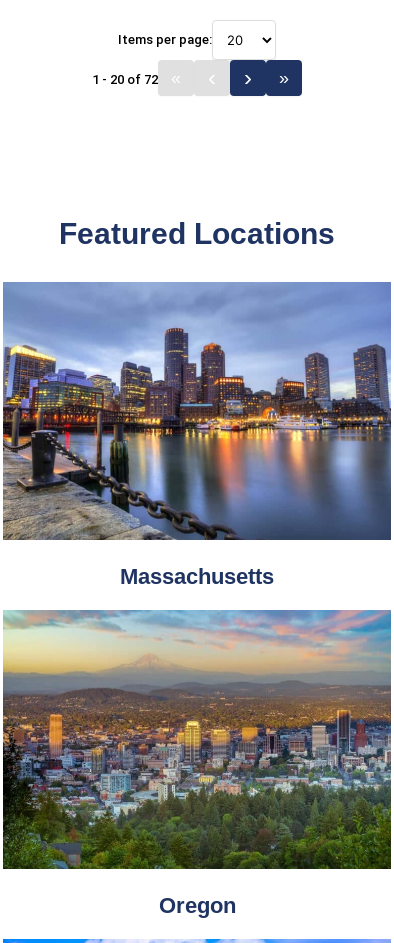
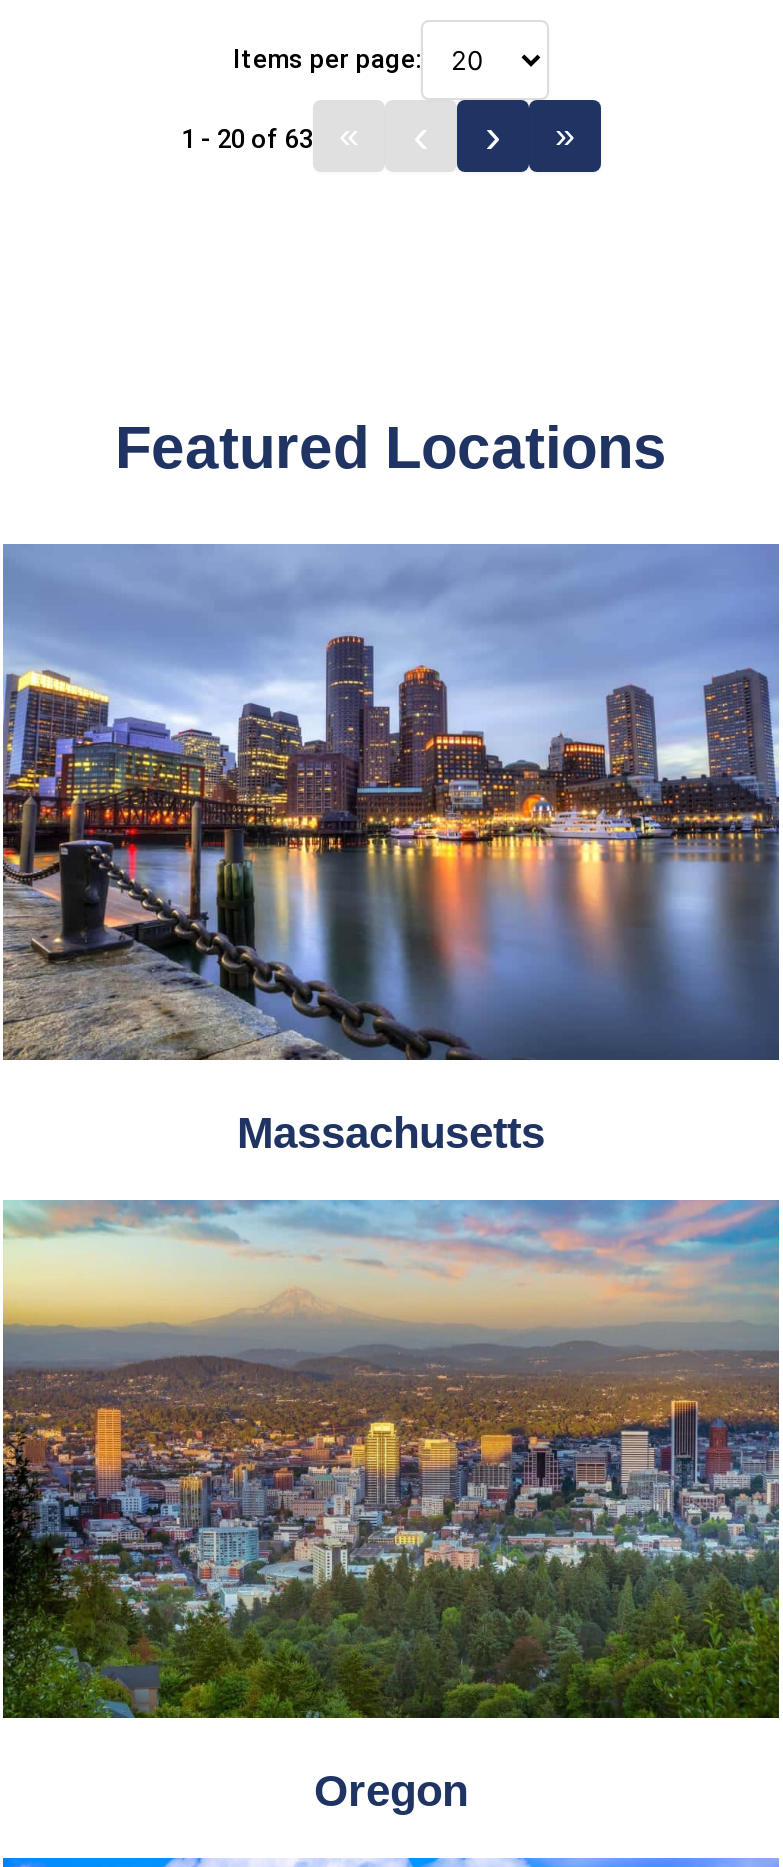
- 1 - 20 of 72
+ 1 - 20 of 63
